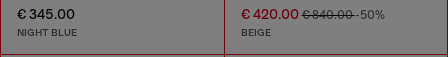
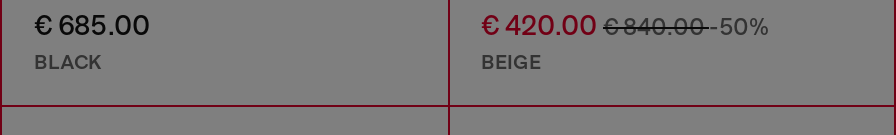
- € 345.00
- NIGHT BLUE
+ € 685.00
+ BLACK
